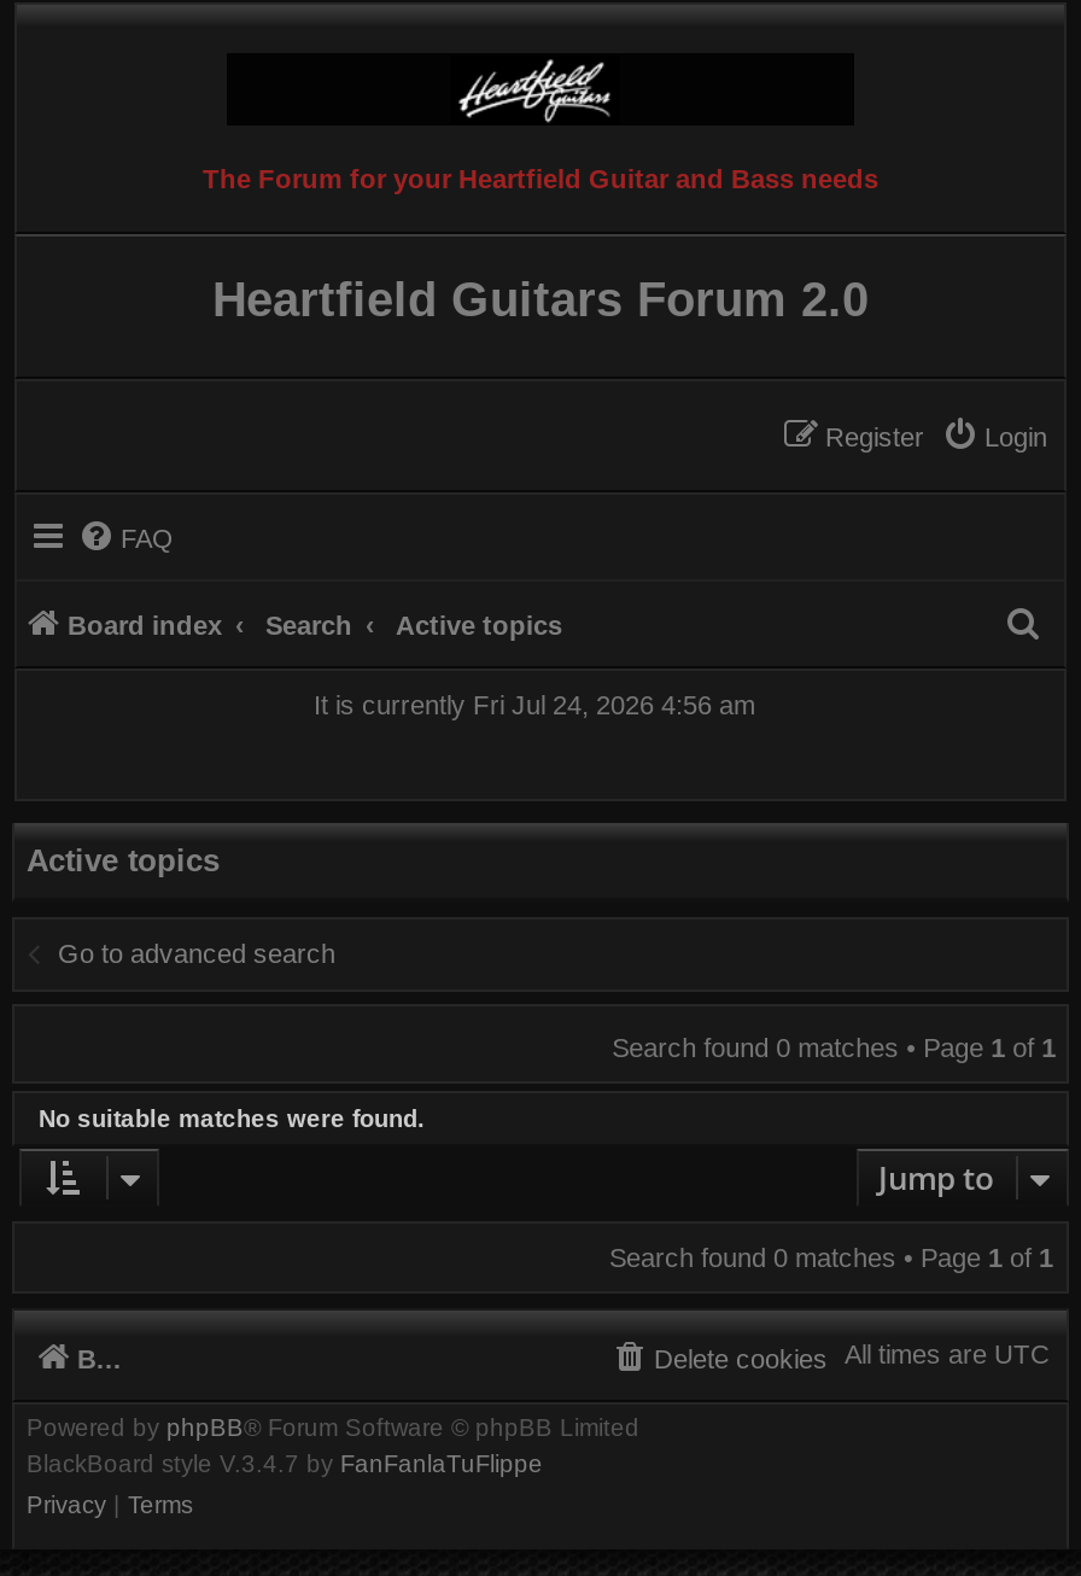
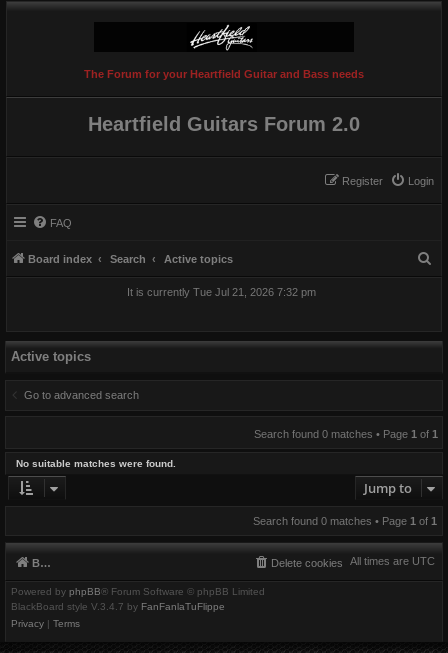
- It is currently Fri Jul 24, 2026 4:56 am
+ It is currently Tue Jul 21, 2026 7:32 pm
